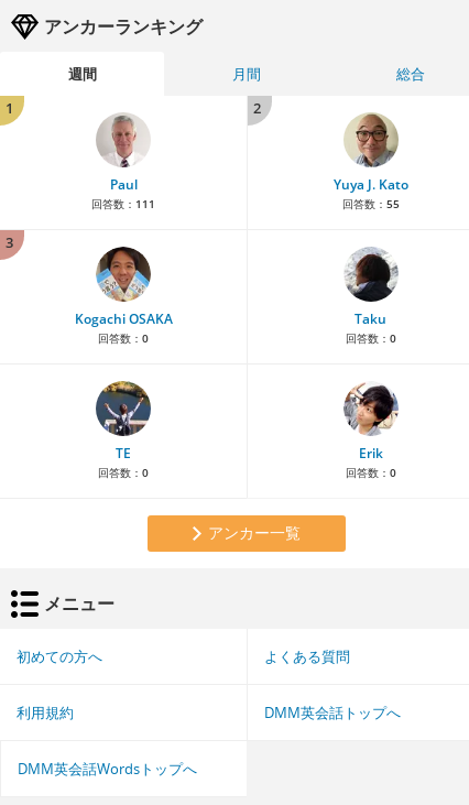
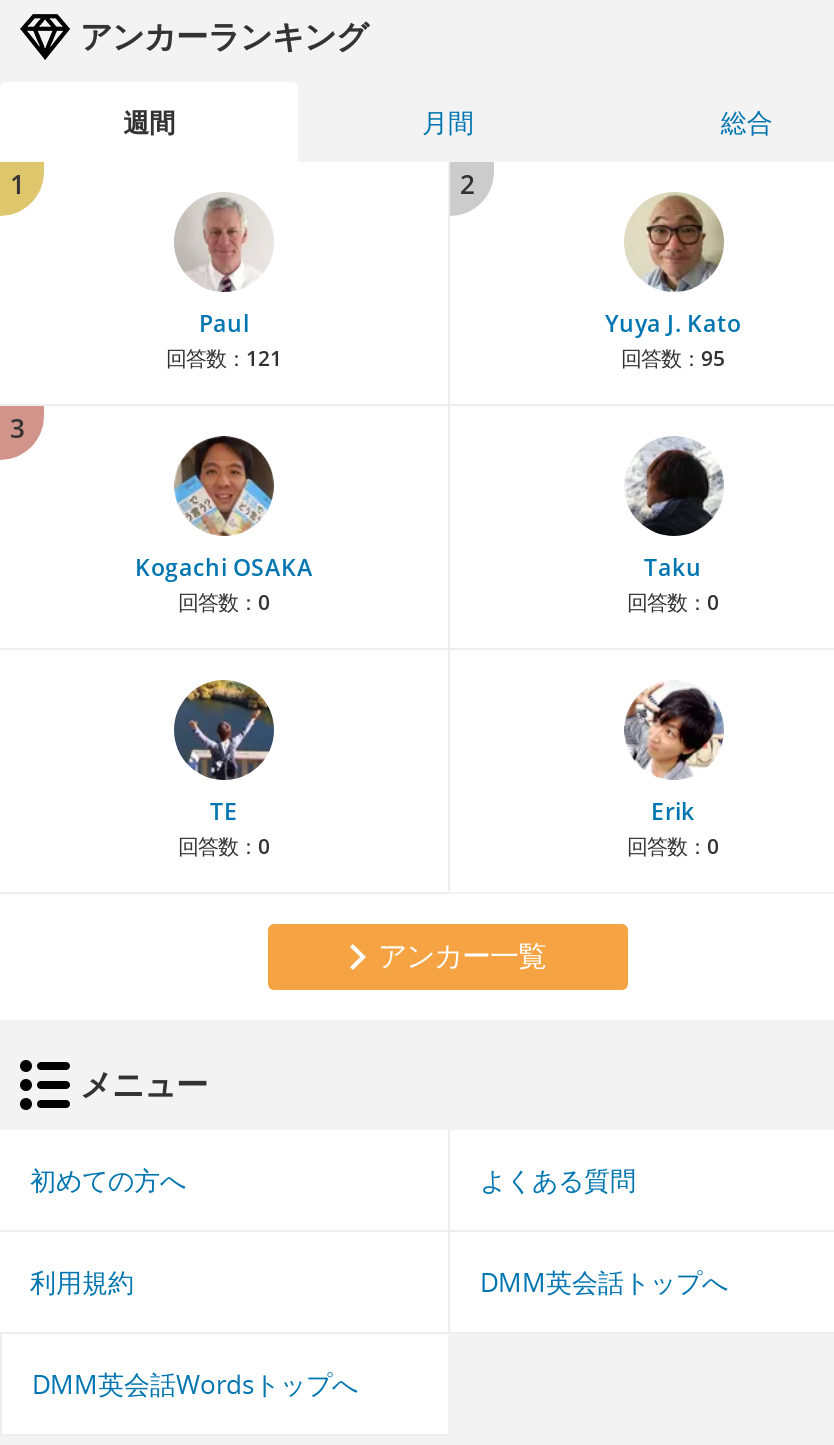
- 回答数：111
+ 回答数：121

- 回答数：55
+ 回答数：95
